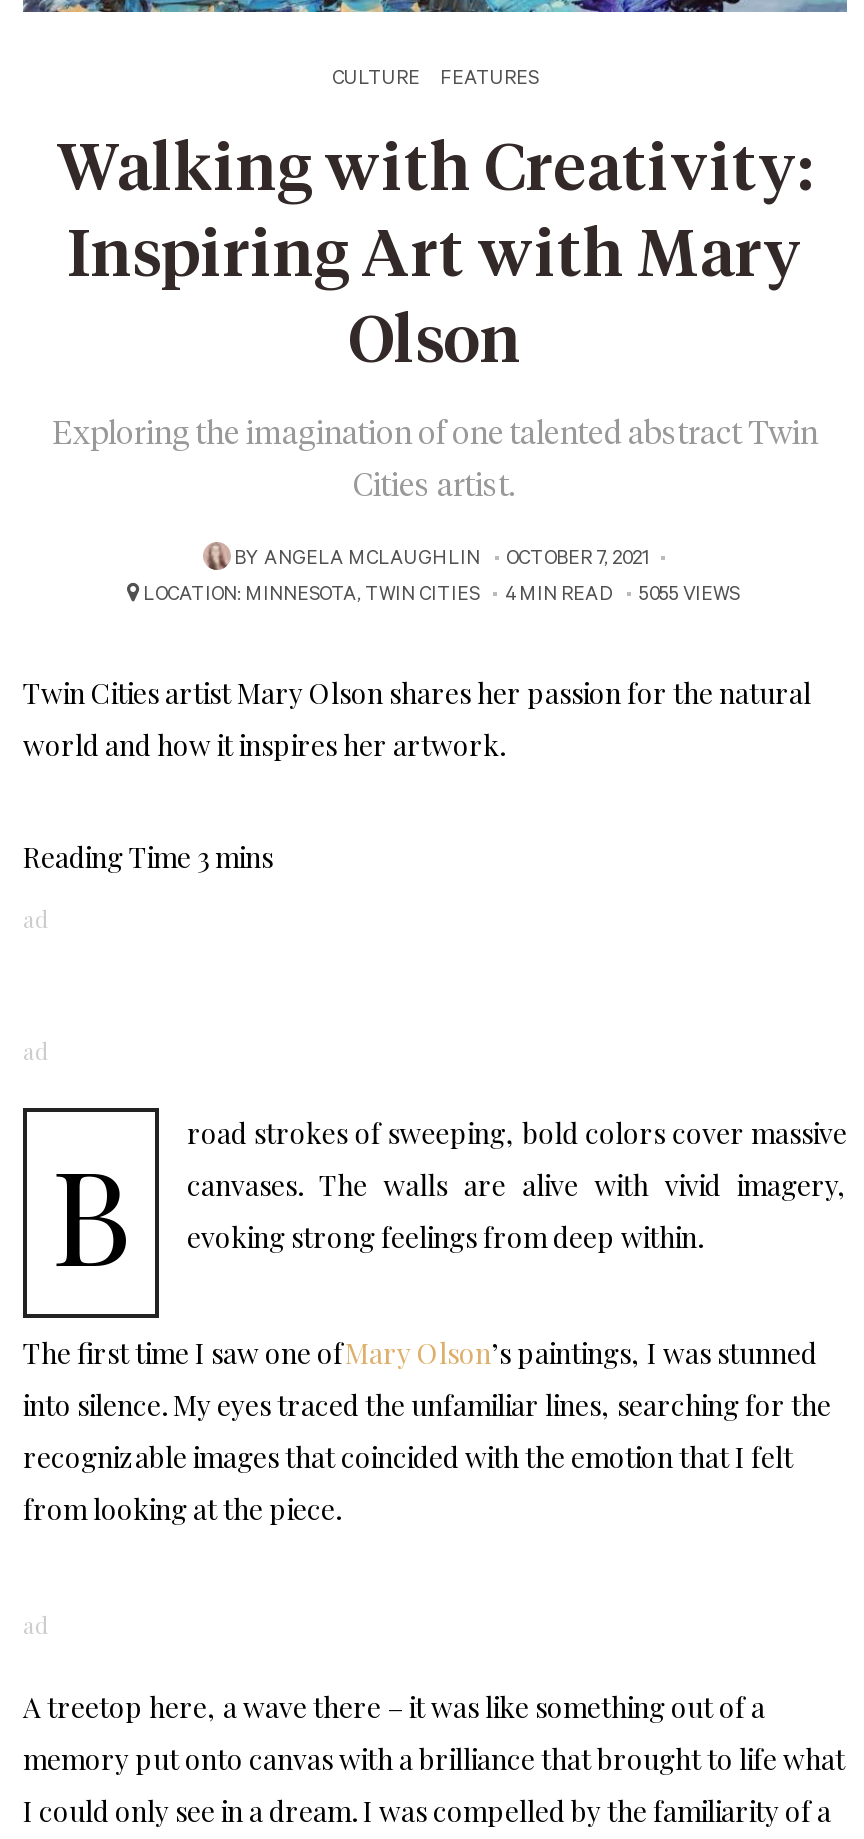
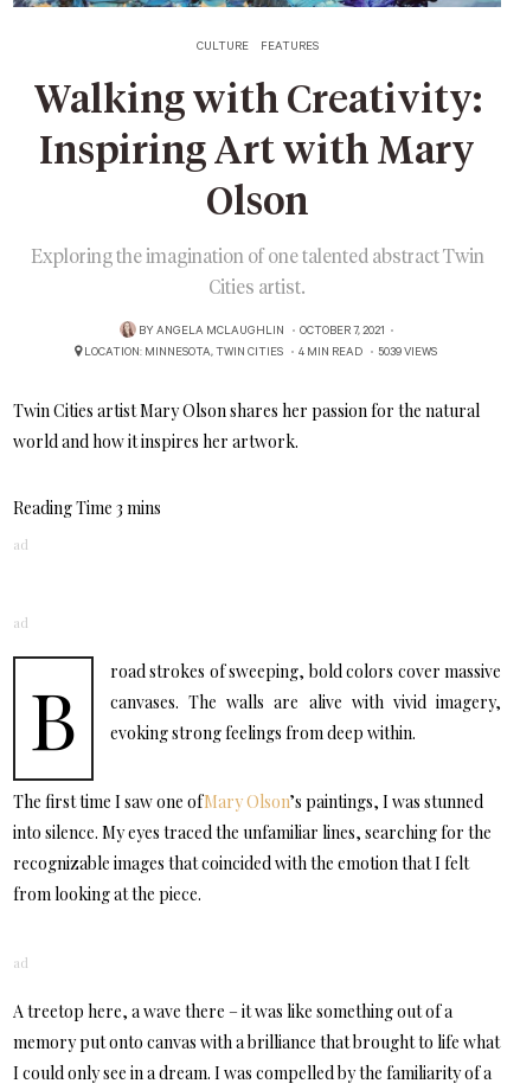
- 5055 VIEWS
+ 5039 VIEWS
